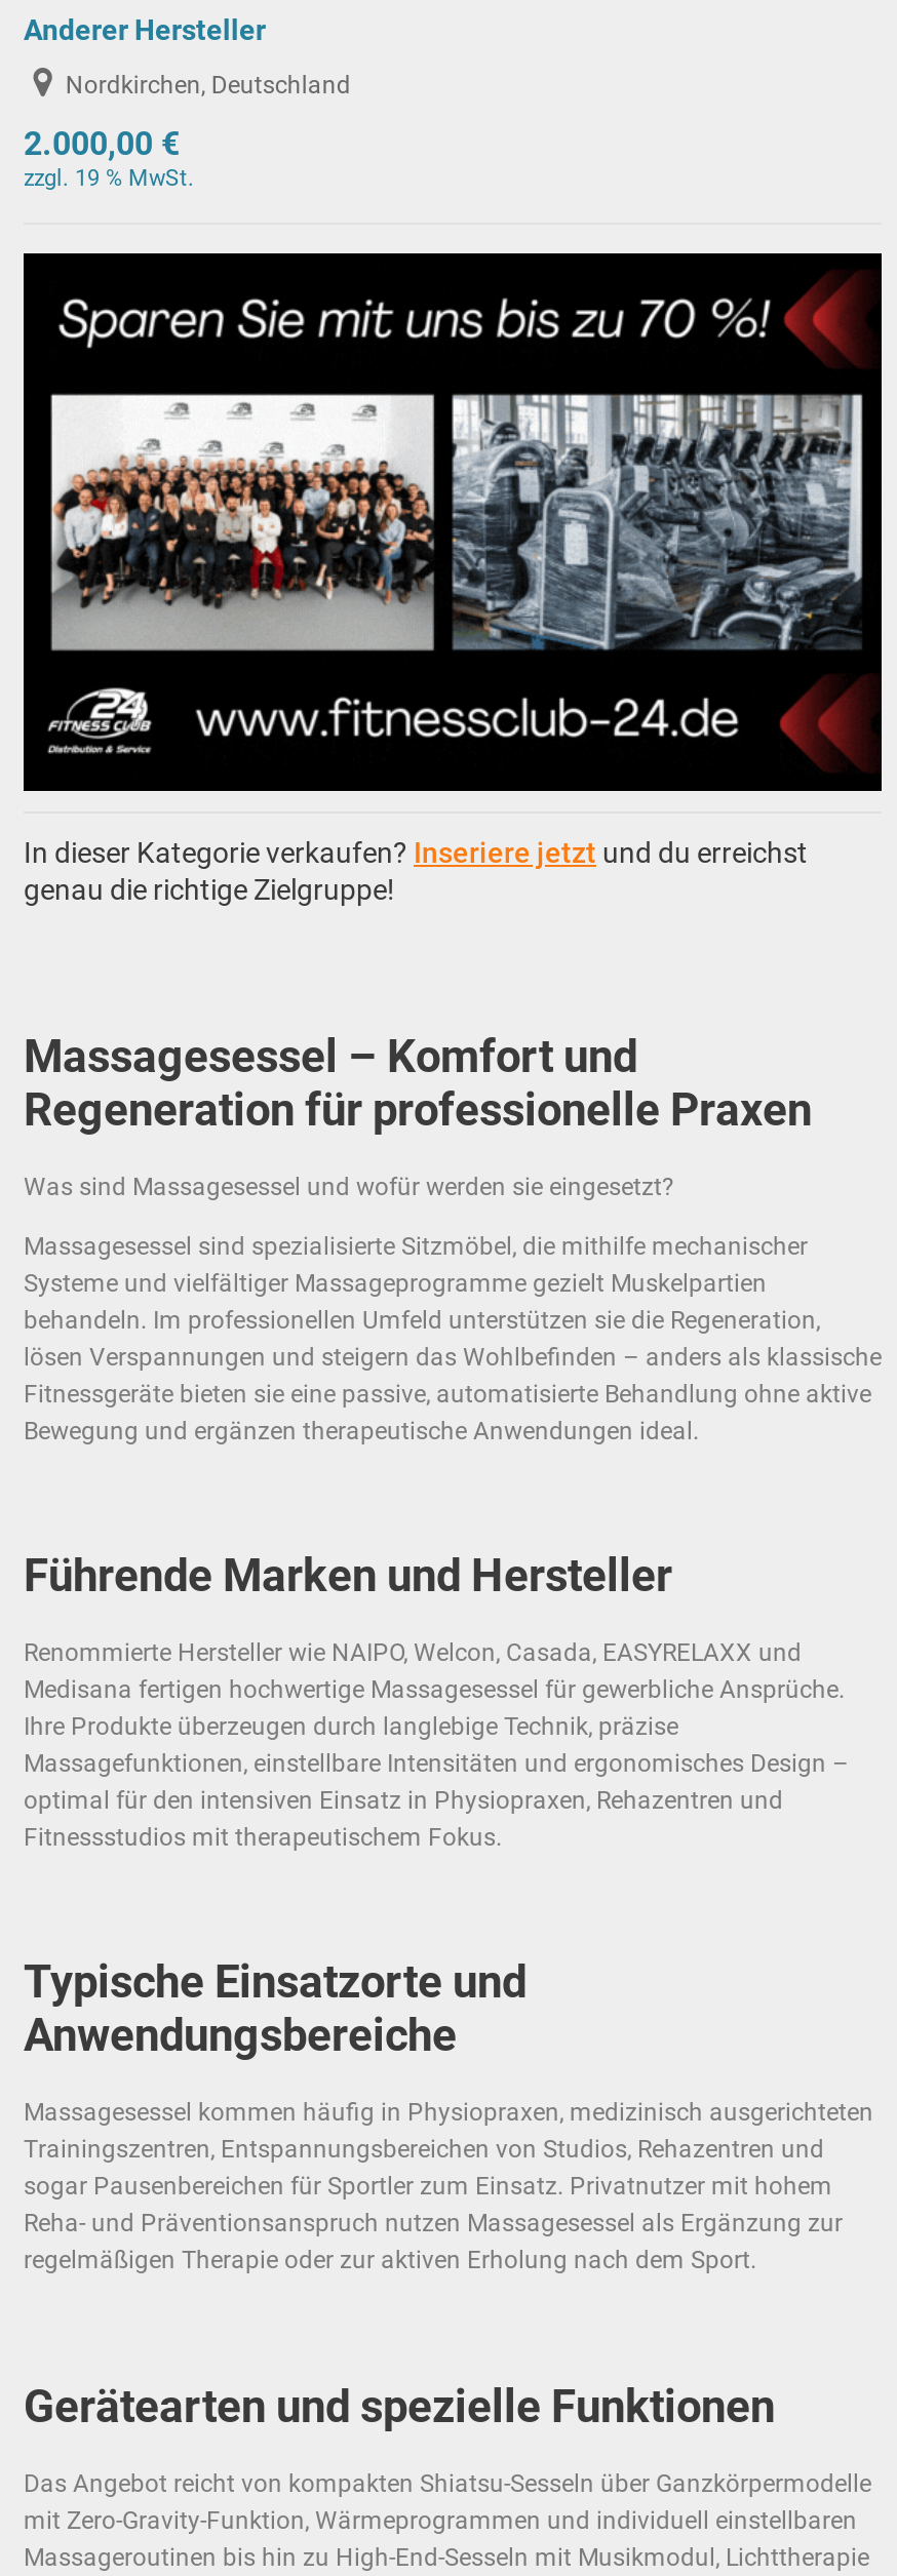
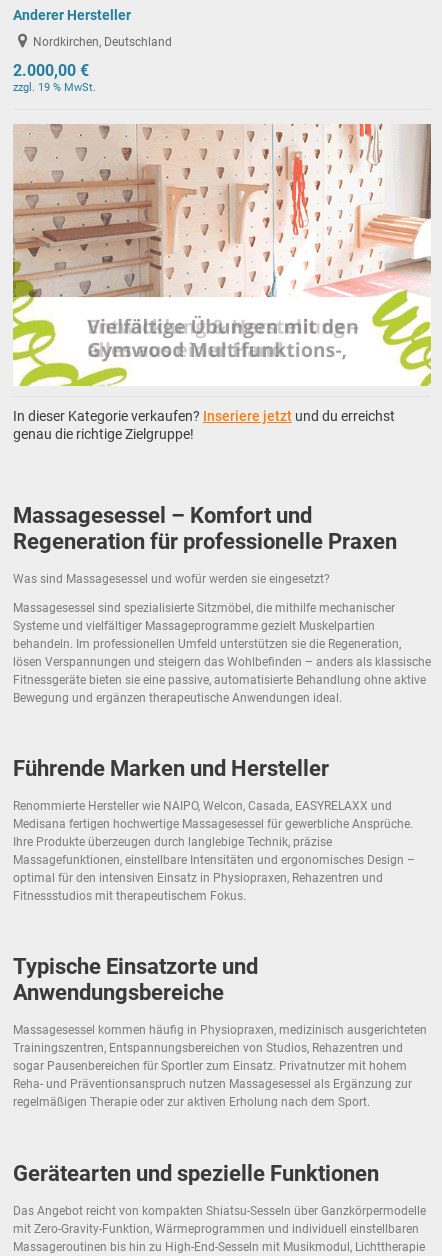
- [image]
+ [image]
